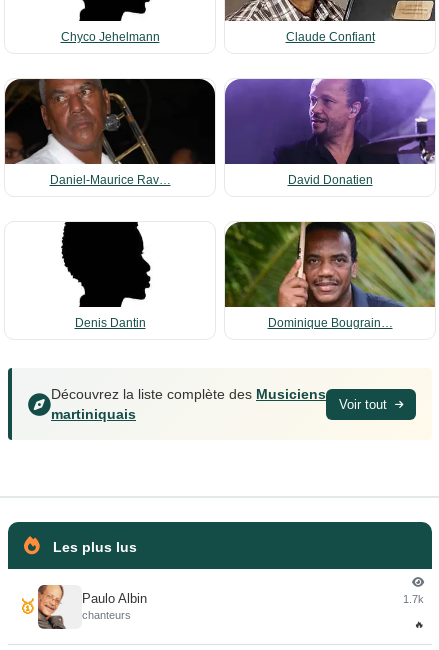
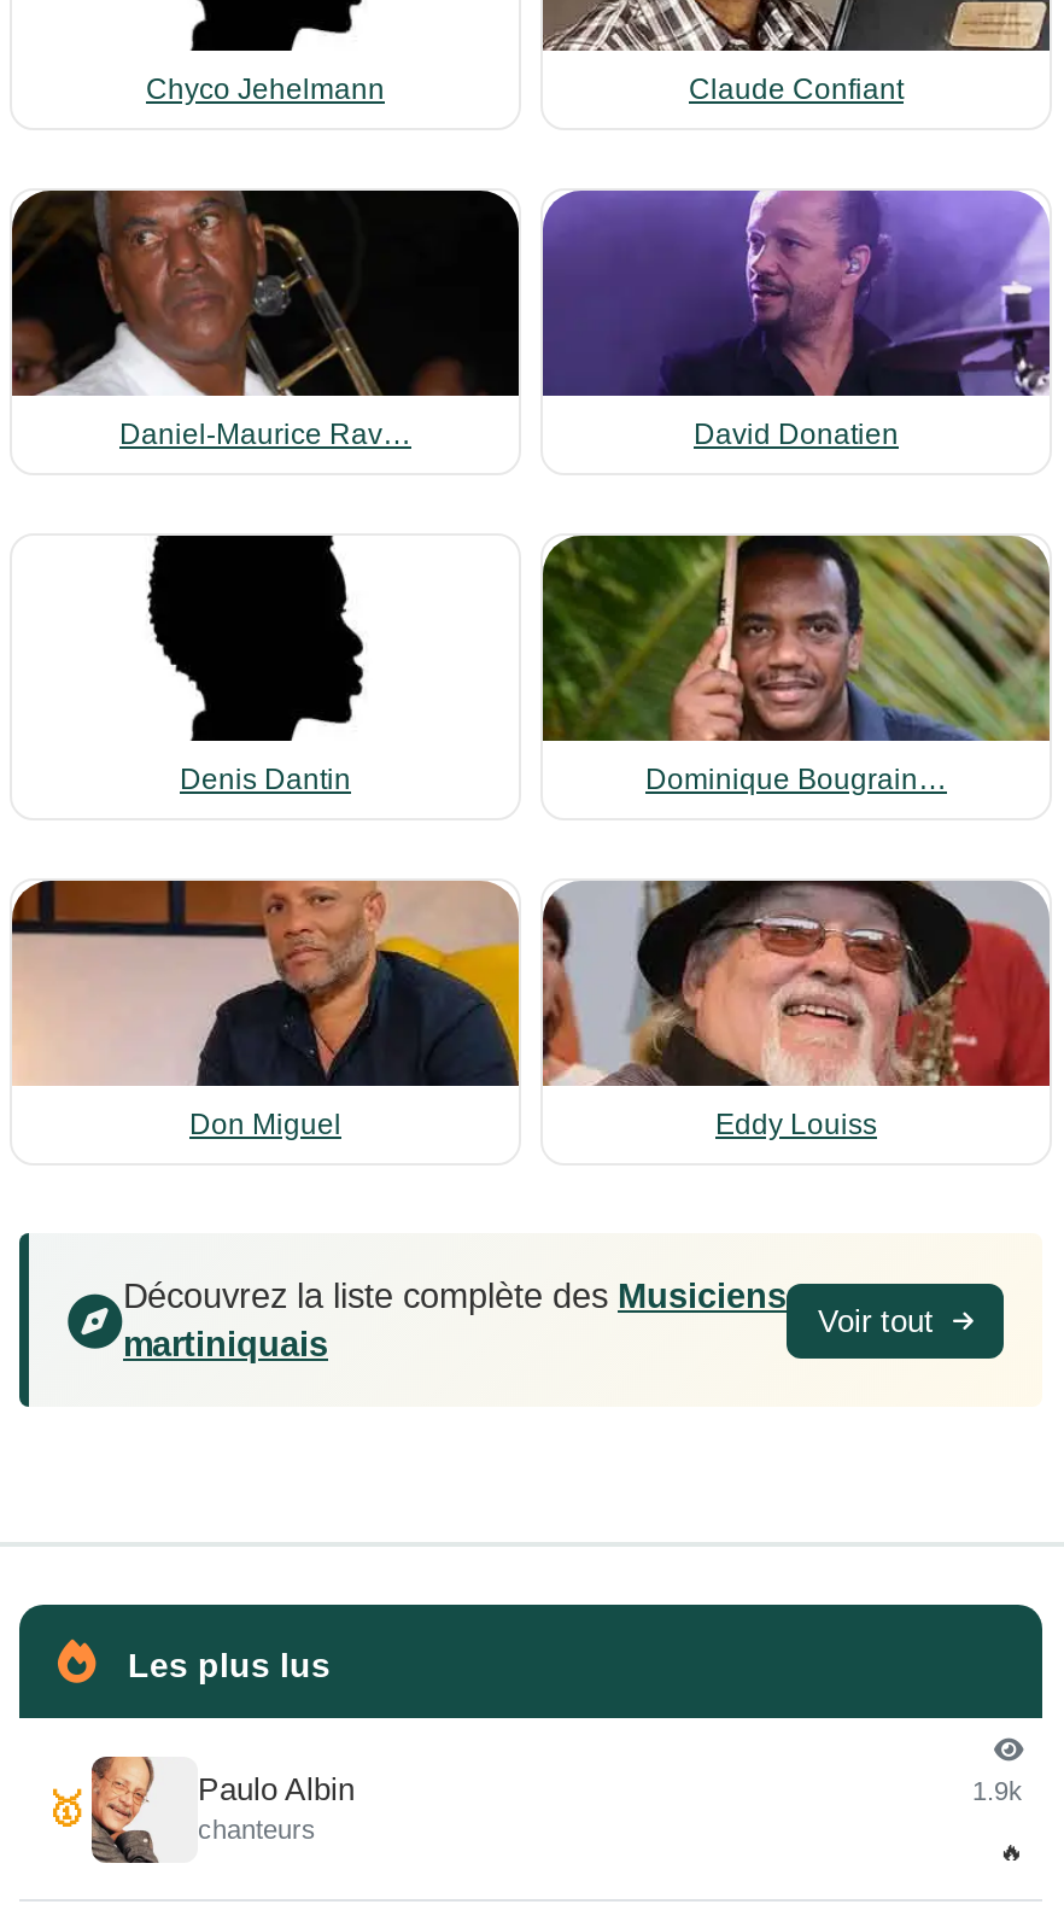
+ [image]
+ Don Miguel
+ Eddy Louiss

+ [image]

- 1.7k
+ 1.9k
